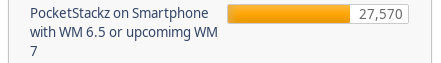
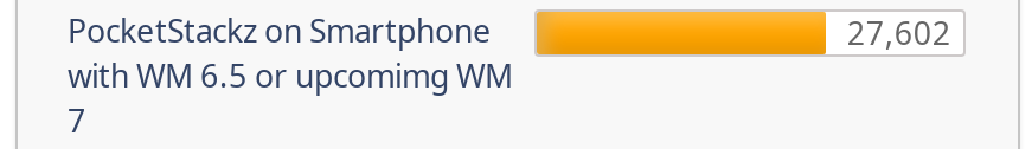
- 27,570
+ 27,602
